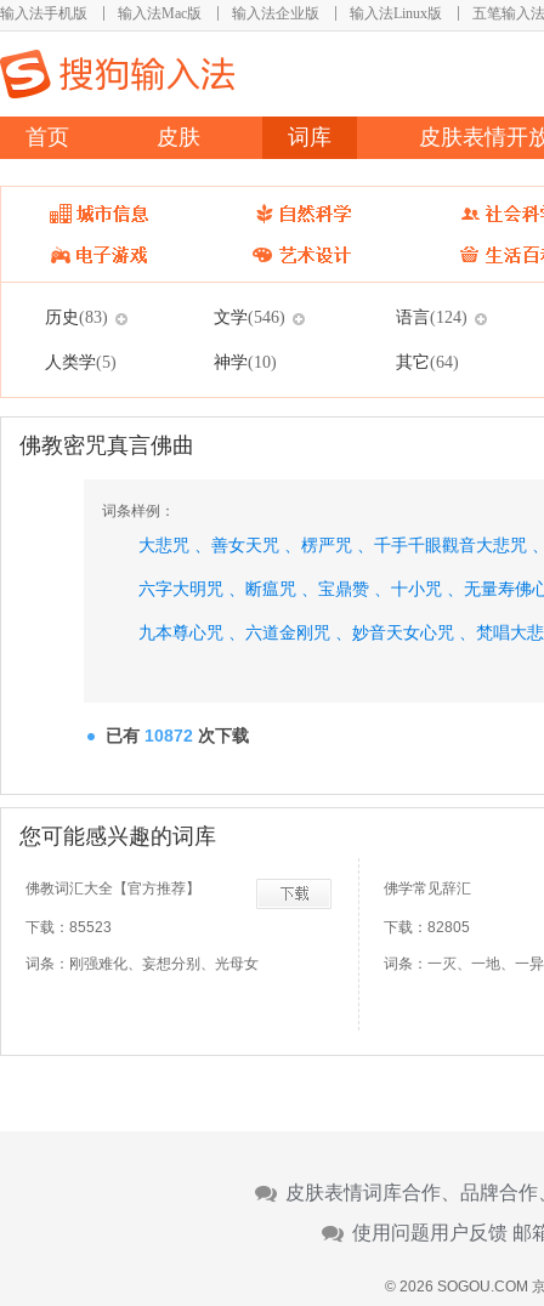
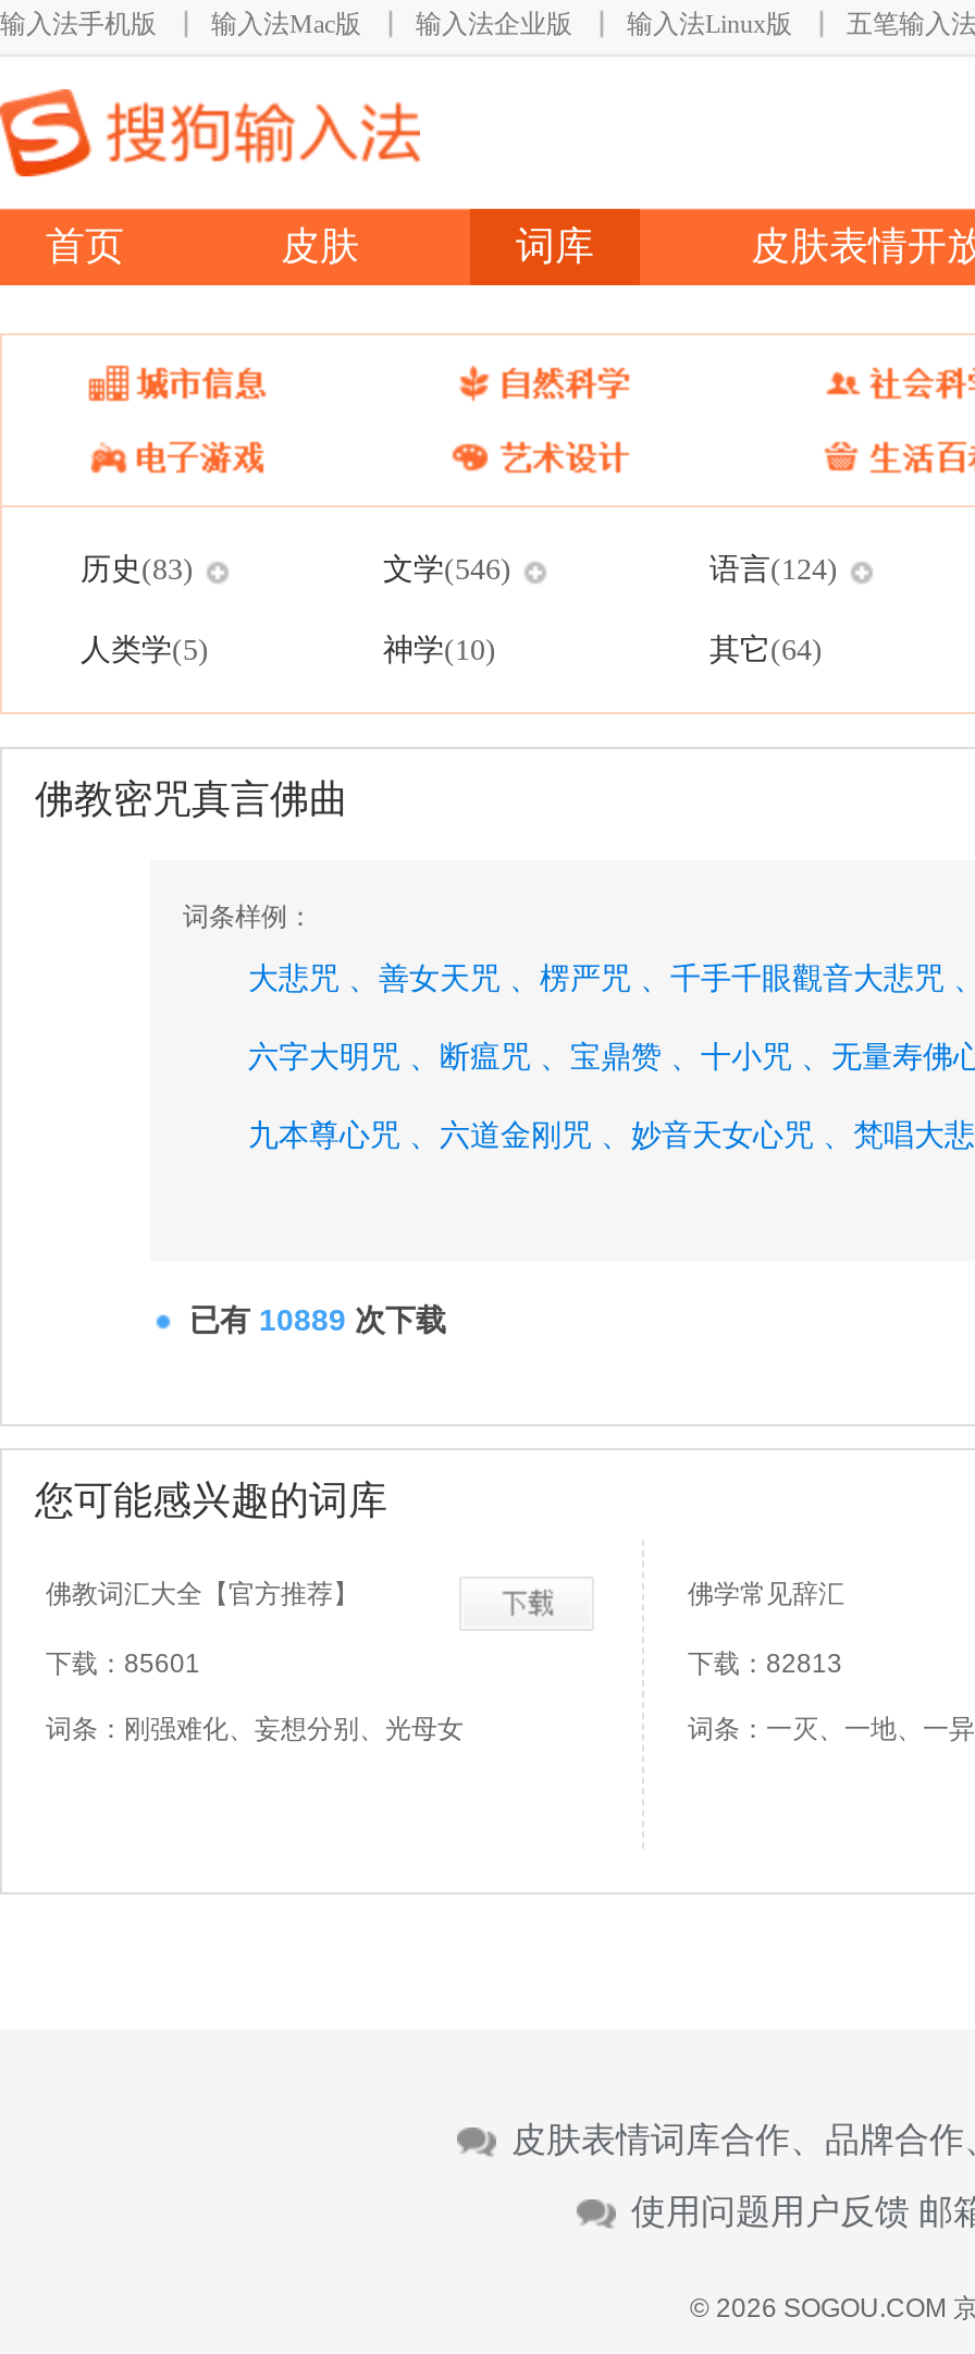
- 已有10872次下载
+ 已有10889次下载

- 下载：85523
+ 下载：85601

- 下载：82805
+ 下载：82813
